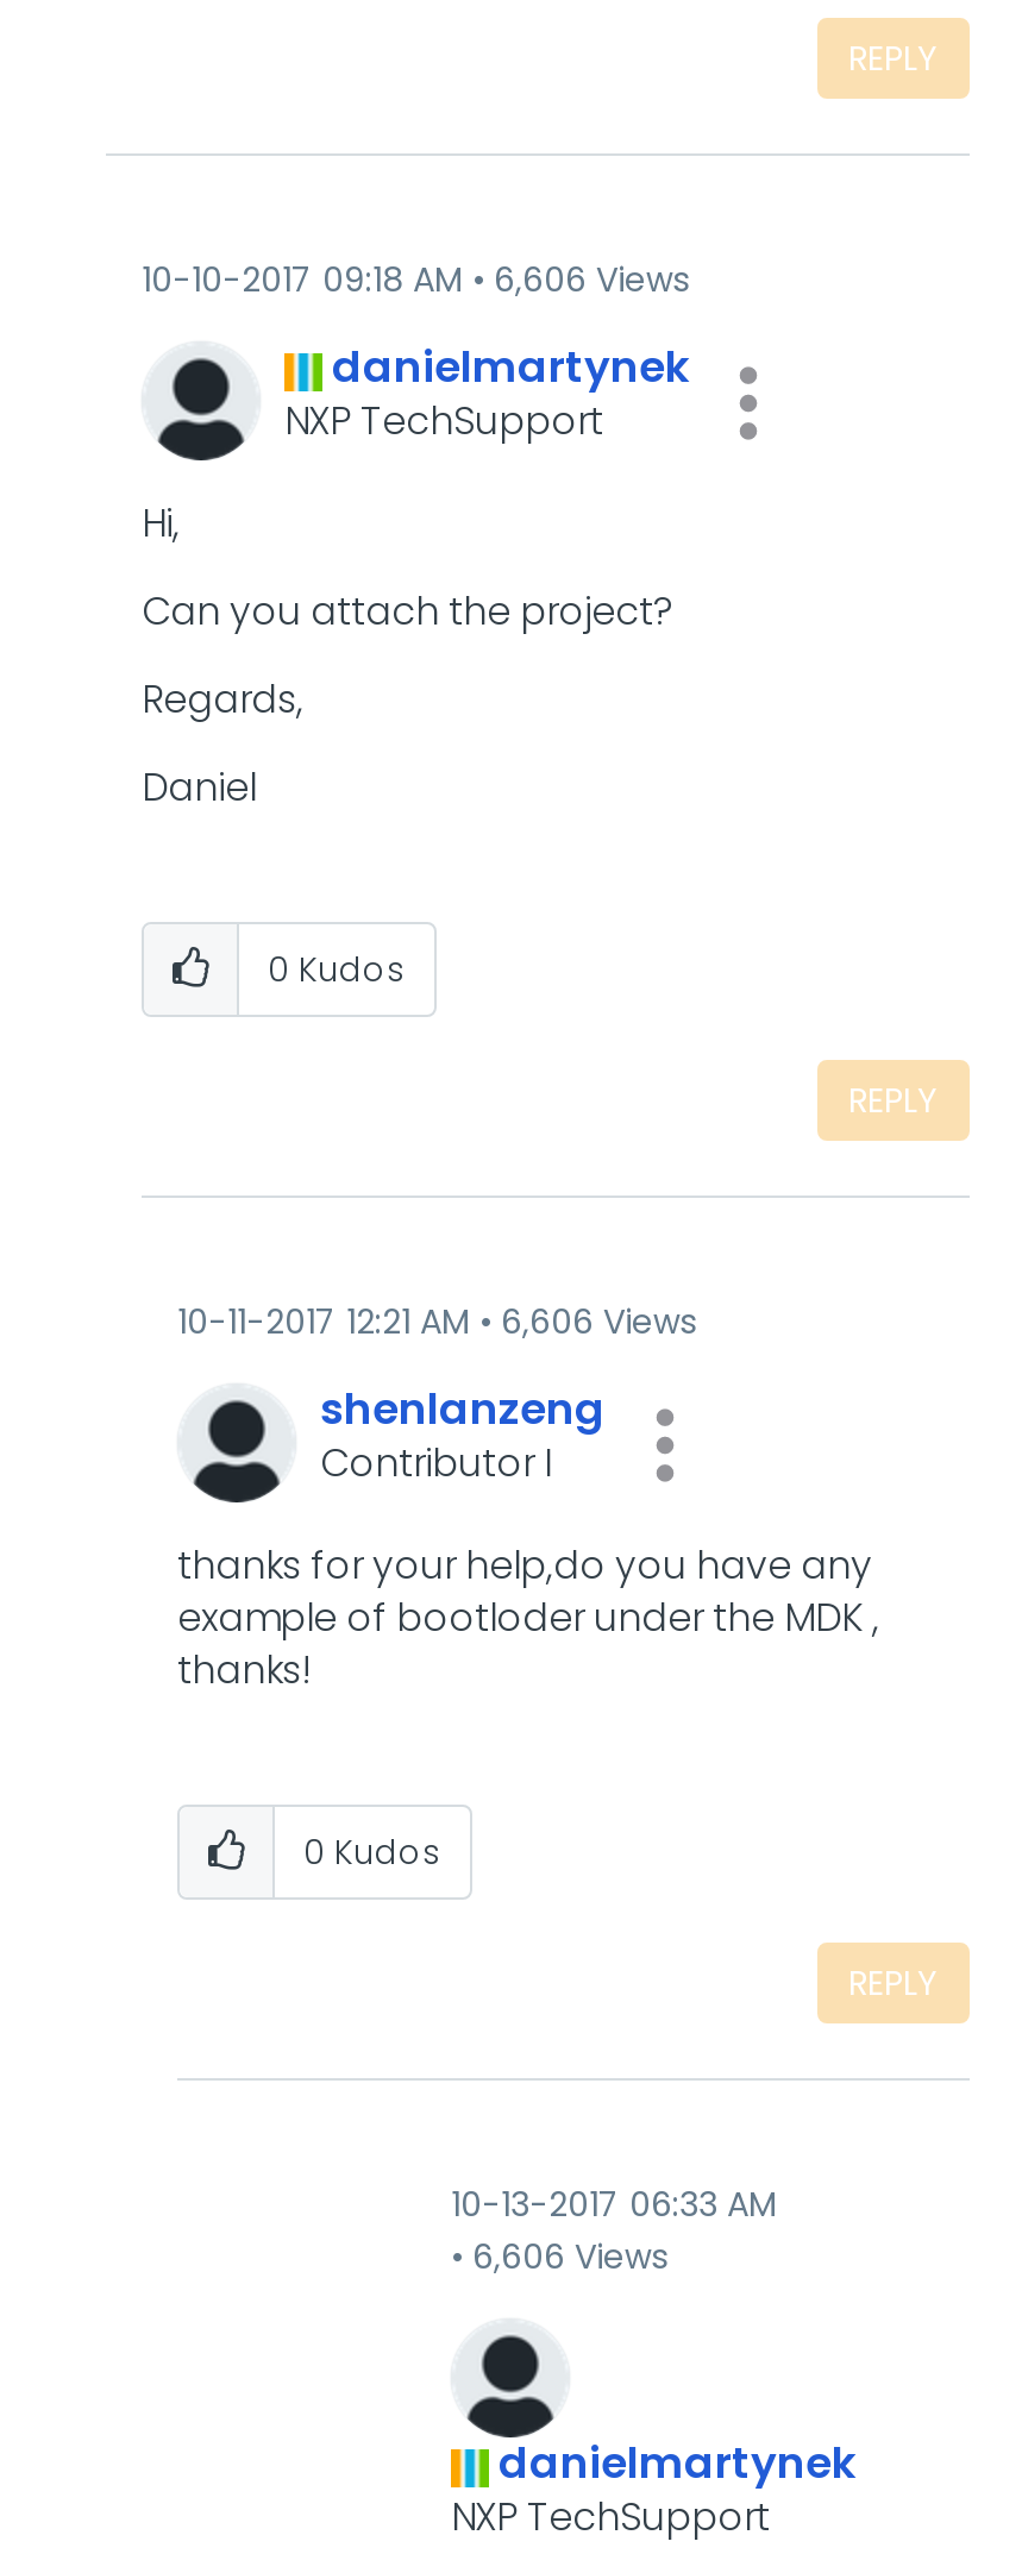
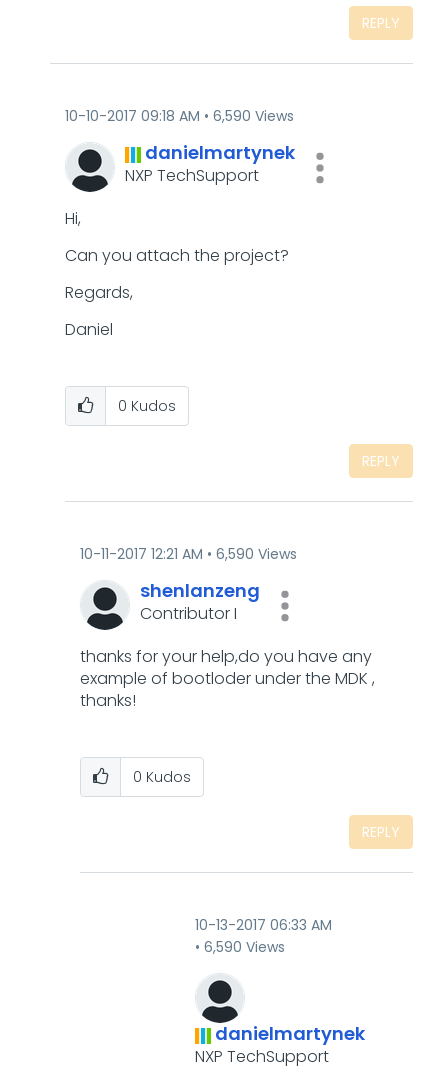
- 10-10-2017 09:18 AM 6,606 Views
+ 10-10-2017 09:18 AM 6,590 Views

- 10-11-2017 12:21 AM 6,606 Views
+ 10-11-2017 12:21 AM 6,590 Views

- 6,606 Views
+ 6,590 Views
